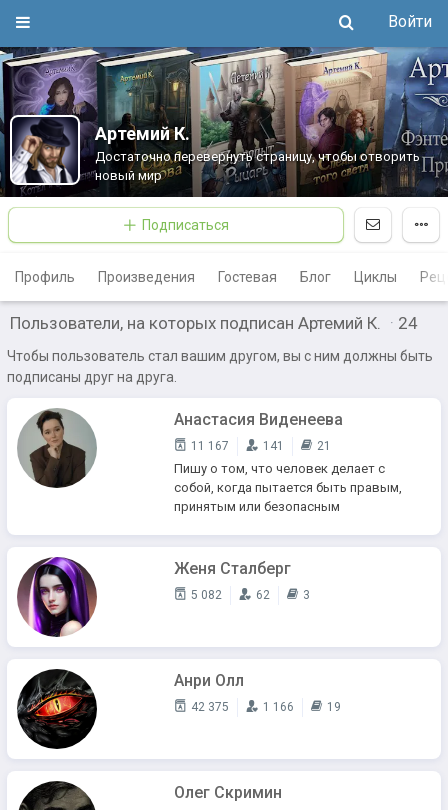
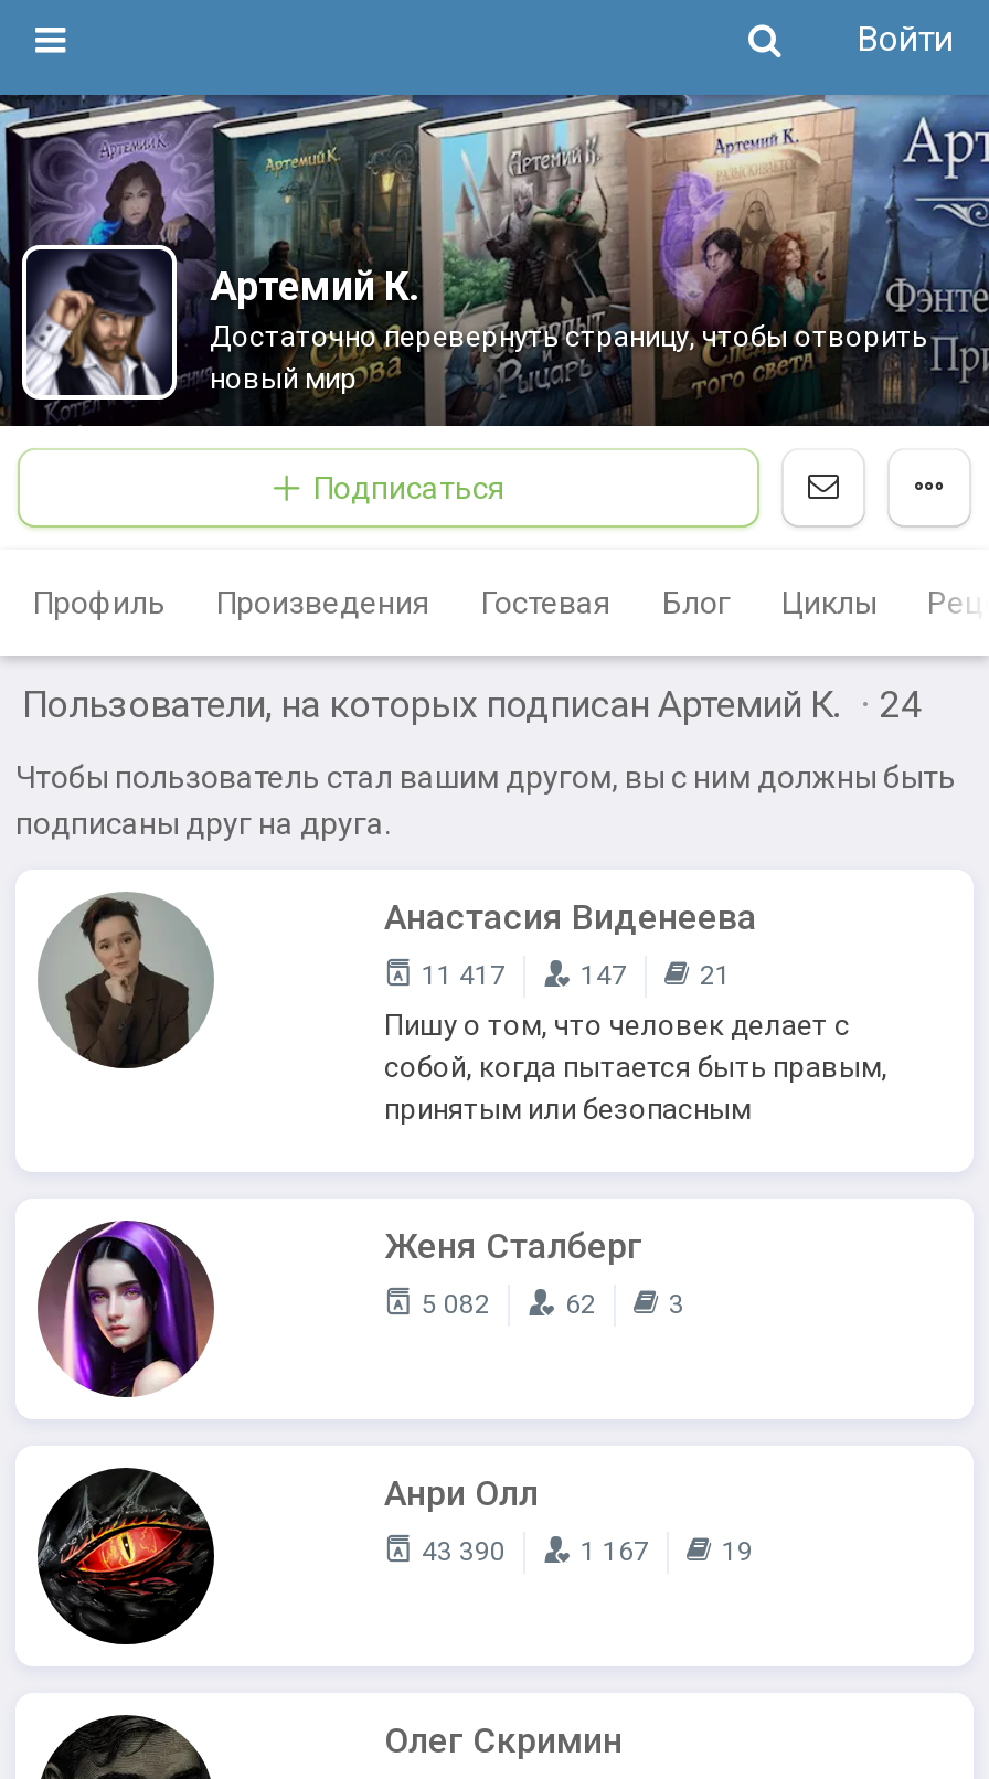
- 11 167
+ 11 417

- 141
+ 147

- 42 375
+ 43 390

- 1 166
+ 1 167
